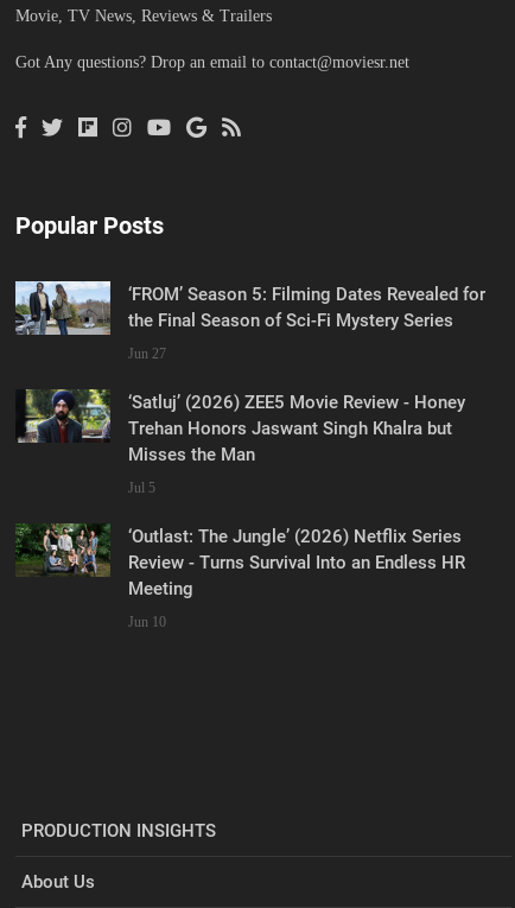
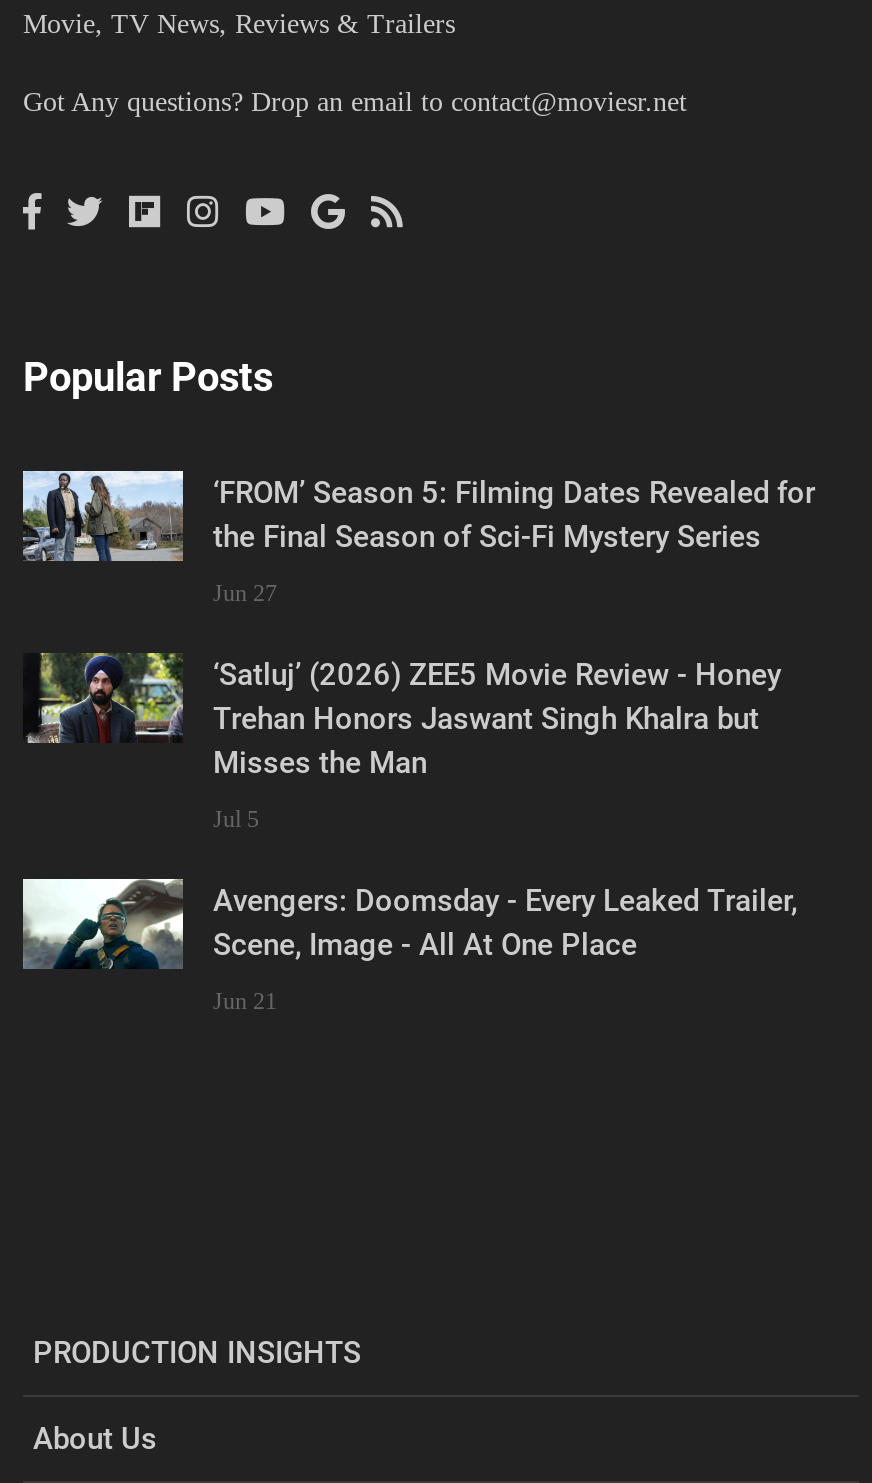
- [image]
- ‘Outlast: The Jungle’ (2026) Netflix Series
- Review - Turns Survival Into an Endless HR
- Meeting
+ [image]
+ Avengers: Doomsday - Every Leaked Trailer,
+ Scene, Image - All At One Place

- Jun 10
+ Jun 21
